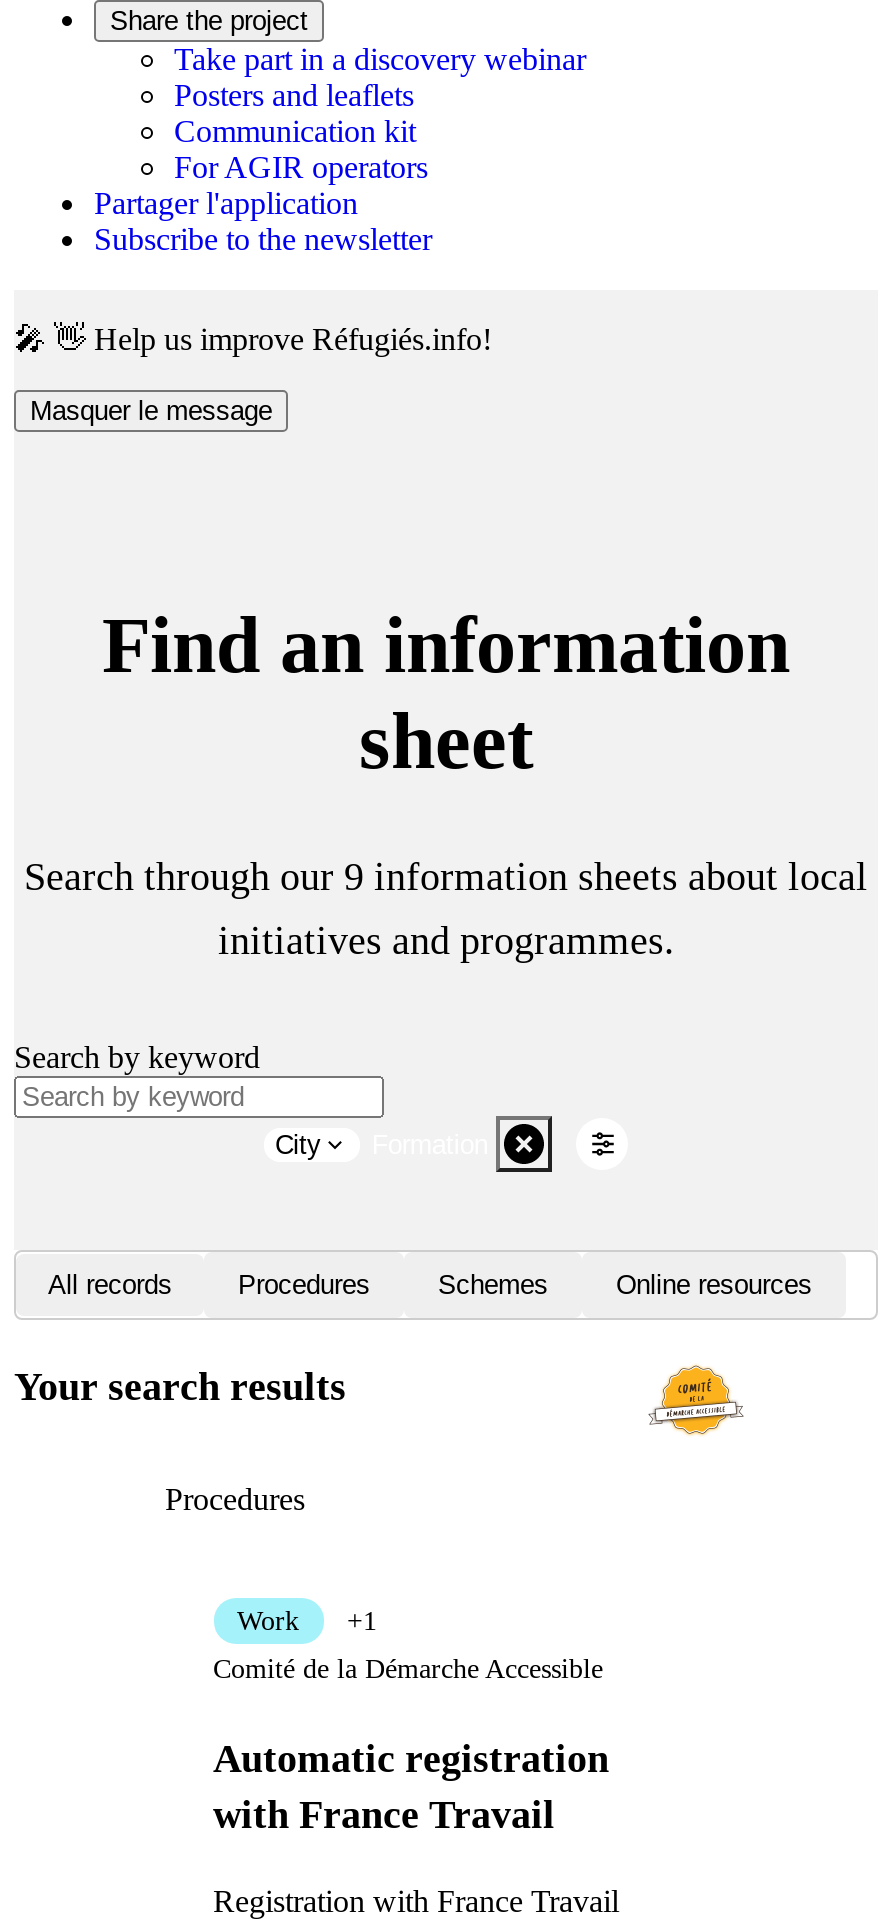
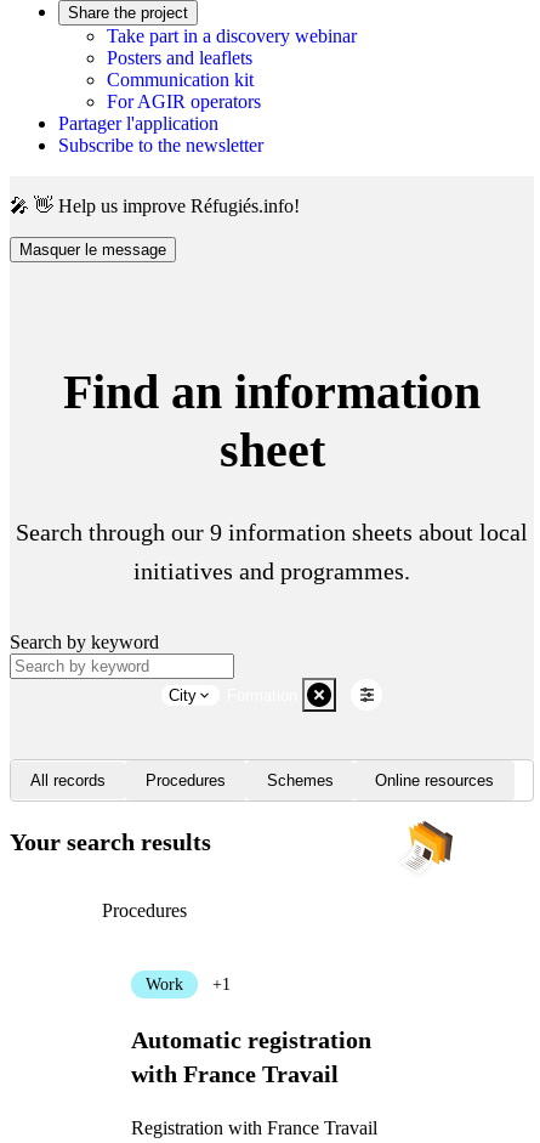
- [image]
+ [image]

- Comité de la Démarche Accessible
